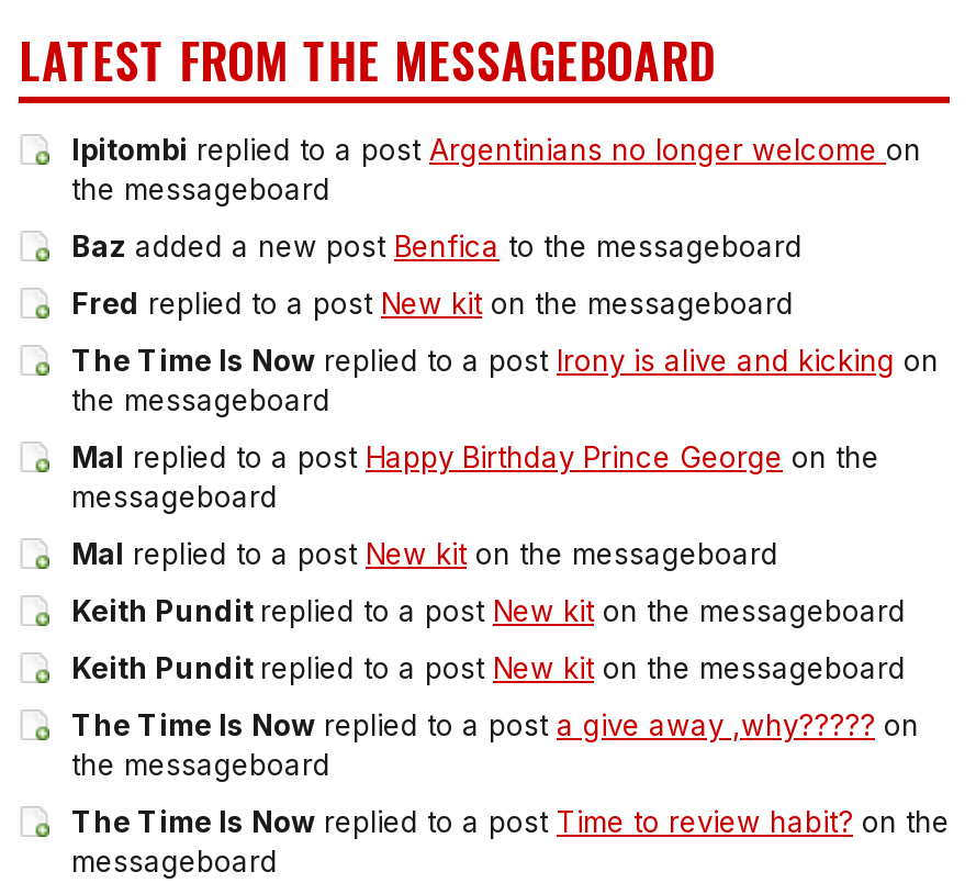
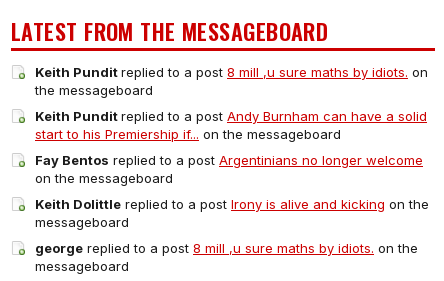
- Ipitombi replied to a post Argentinians no longer welcome on
+ Keith Pundit replied to a post 8 mill ,u sure maths by idiots. on

- Baz added a new post Benfica to the messageboard
- Fred replied to a post New kit on the messageboard
- The Time Is Now replied to a post Irony is alive and kicking on
- the messageboard
- Mal replied to a post Happy Birthday Prince George on the
+ Keith Pundit replied to a post Andy Burnham can have a solid
+ start to his Premiership if... on the messageboard
+ Fay Bentos replied to a post Argentinians no longer welcome
+ on the messageboard
+ Keith Dolittle replied to a post Irony is alive and kicking on the

- Mal replied to a post New kit on the messageboard
- Keith Pundit replied to a post New kit on the messageboard
- Keith Pundit replied to a post New kit on the messageboard
- The Time Is Now replied to a post a give away ,why????? on
- the messageboard
- The Time Is Now replied to a post Time to review habit? on the
+ george replied to a post 8 mill ,u sure maths by idiots. on the
